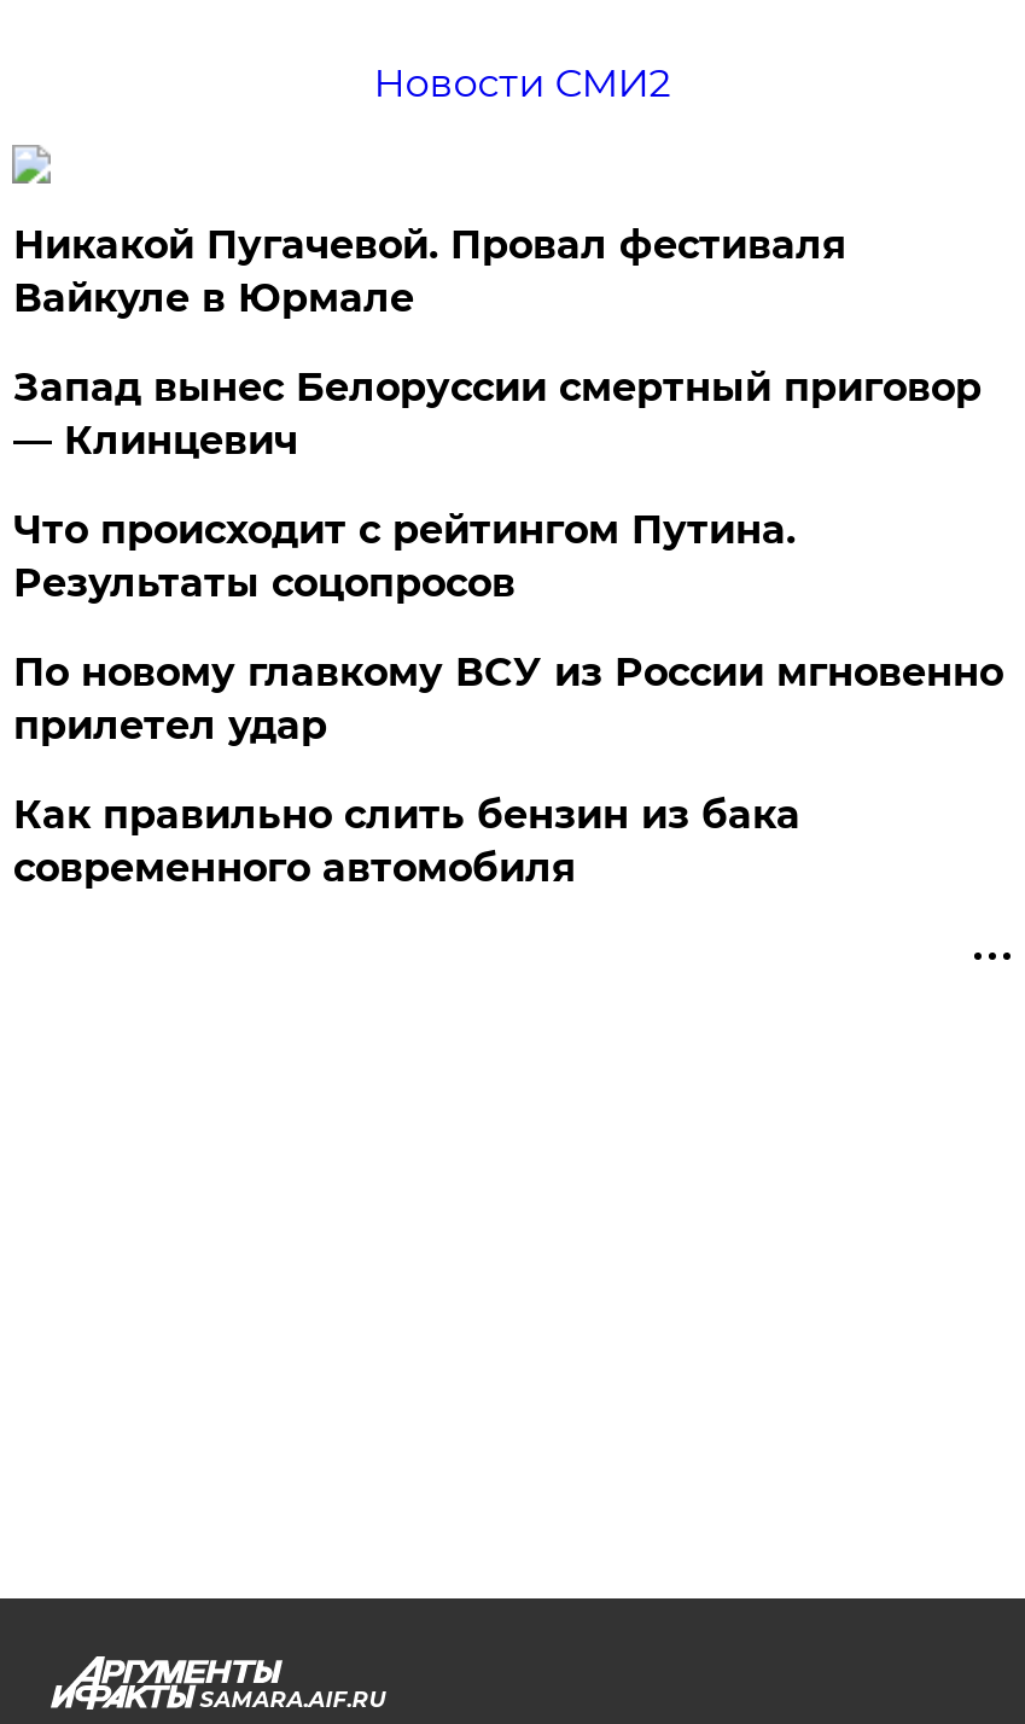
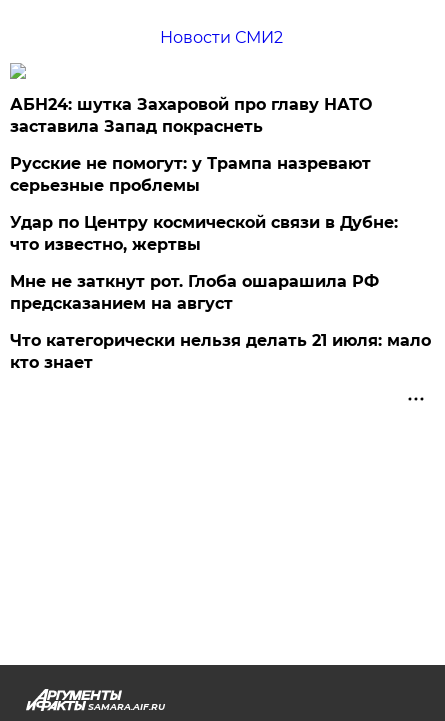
- Никакой Пугачевой. Провал фестиваля
- Вайкуле в Юрмале
+ АБН24: шутка Захаровой про главу НАТО
+ заставила Запад покраснеть

- Запад вынес Белоруссии смертный приговор
- — Клинцевич
+ Русские не помогут: у Трампа назревают
+ серьезные проблемы

- Что происходит с рейтингом Путина.
- Результаты соцопросов
+ Удар по Центру космической связи в Дубне:
+ что известно, жертвы

- По новому главкому ВСУ из России мгновенно
- прилетел удар
+ Мне не заткнут рот. Глоба ошарашила РФ
+ предсказанием на август

- Как правильно слить бензин из бака
- современного автомобиля
+ Что категорически нельзя делать 21 июля: мало
+ кто знает
